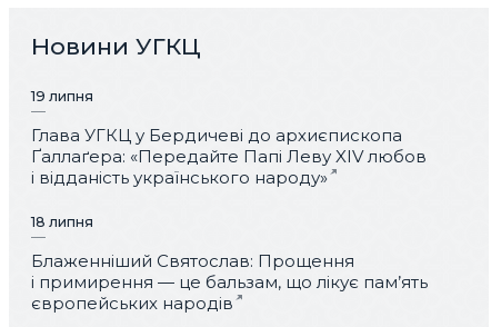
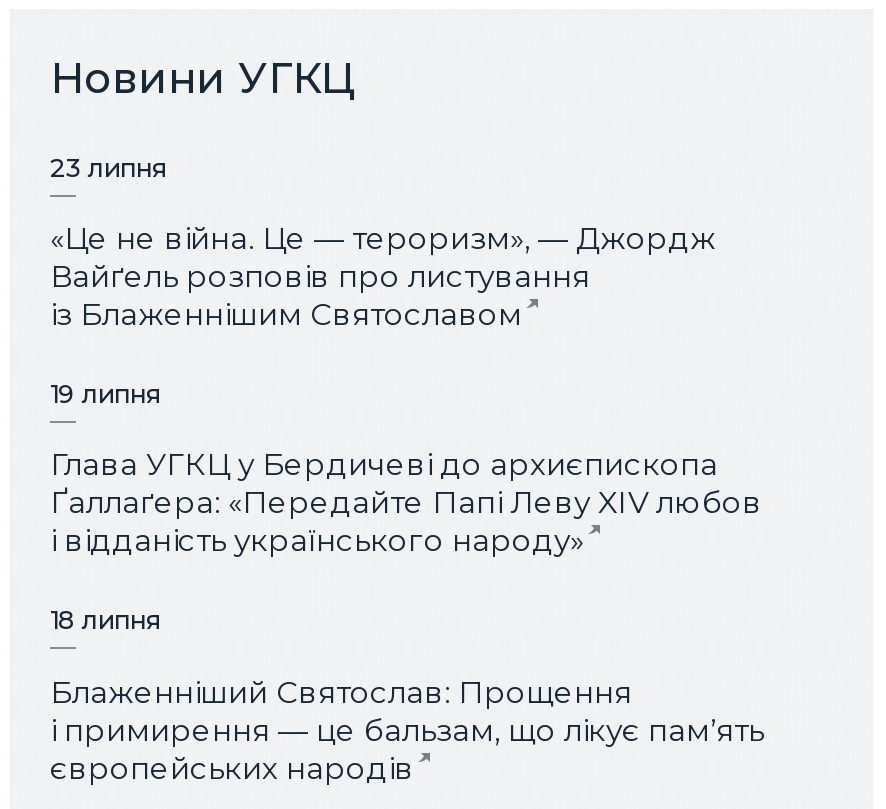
+ 23 липня
+ «Це не війна. Це — тероризм», — Джордж
+ Вайґель розповів про листування
+ із Блаженнішим Святославом
